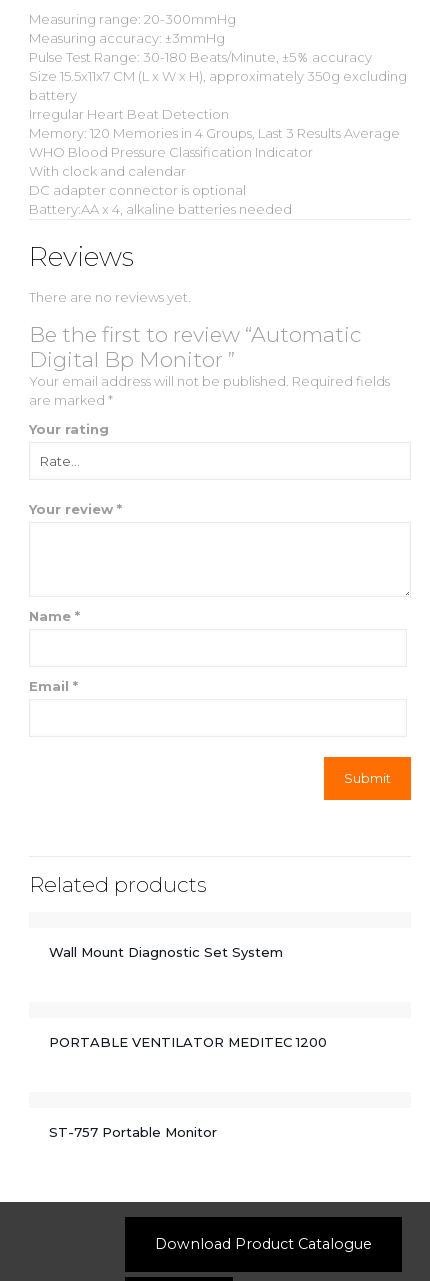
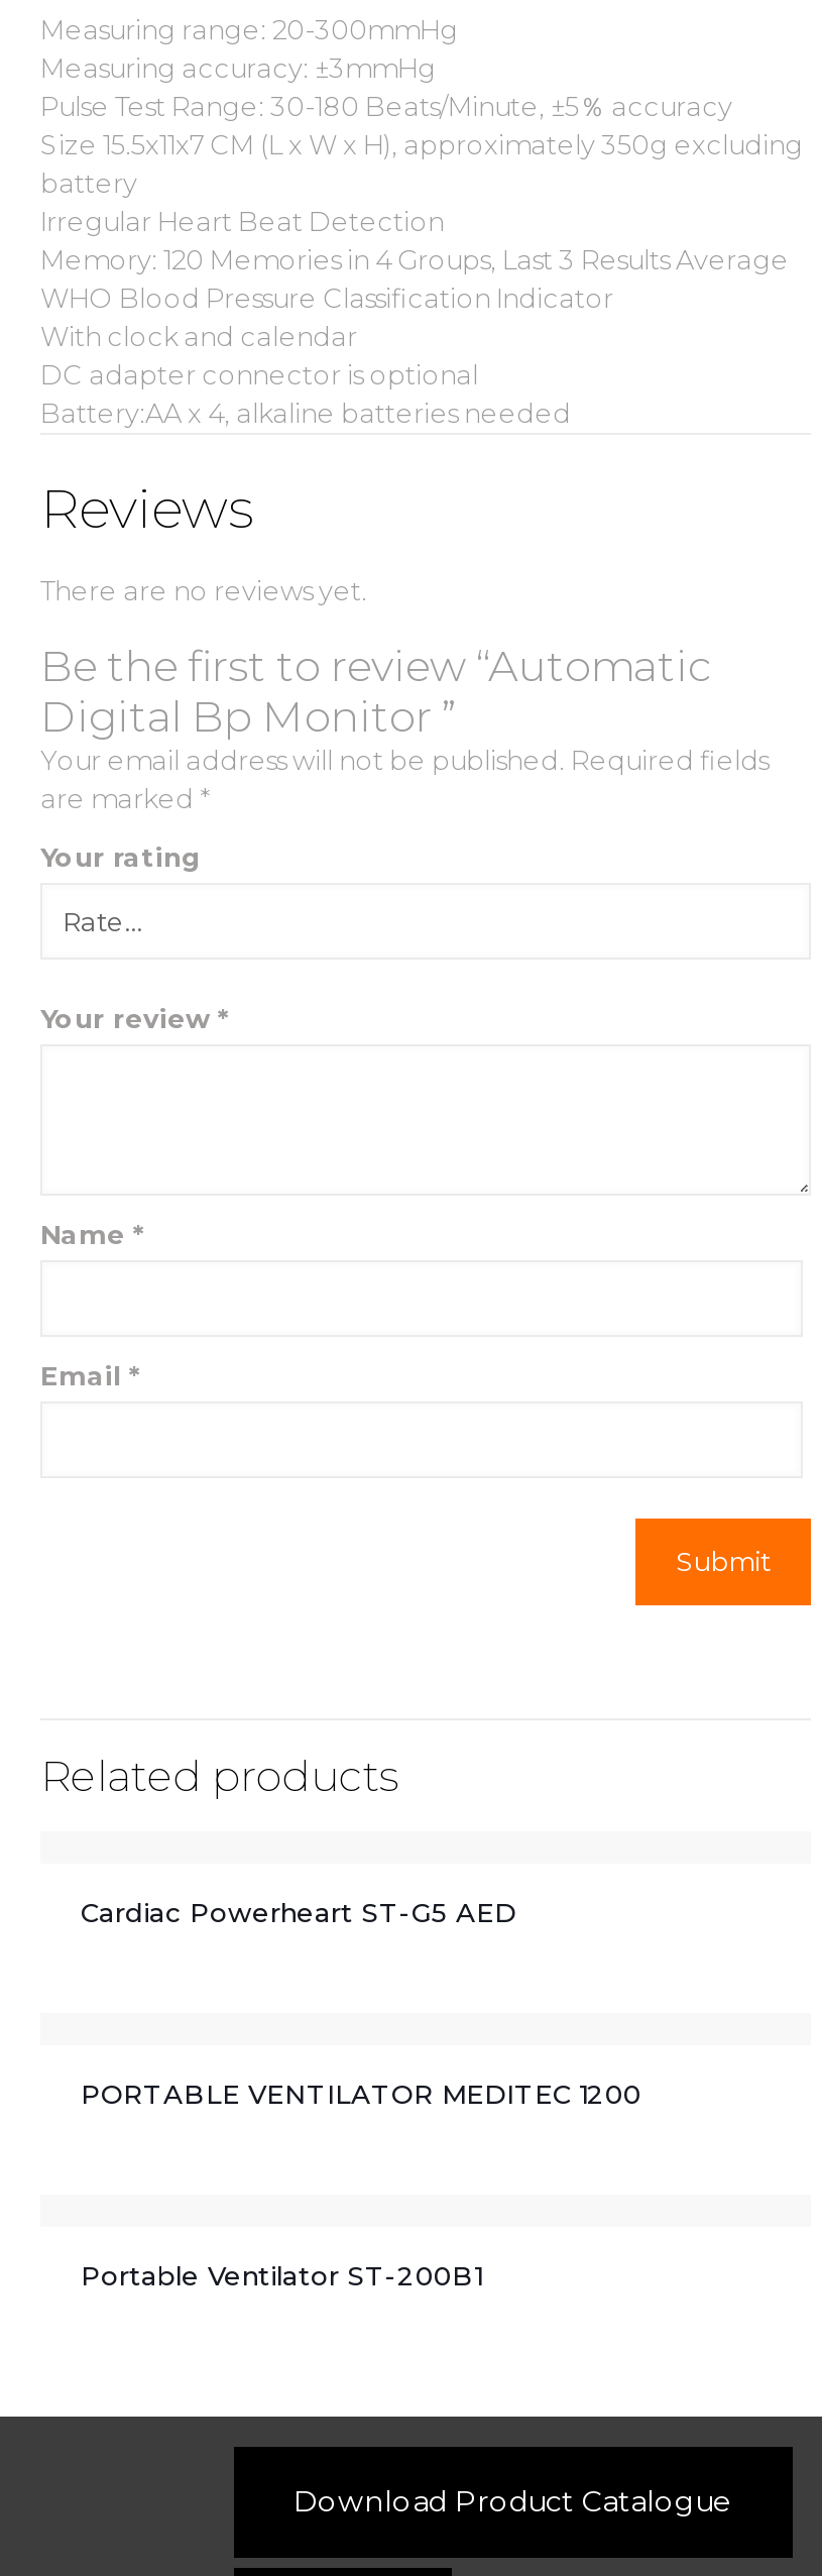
- Wall Mount Diagnostic Set System
+ Cardiac Powerheart ST-G5 AED

- ST-757 Portable Monitor
+ Portable Ventilator ST-200B1
